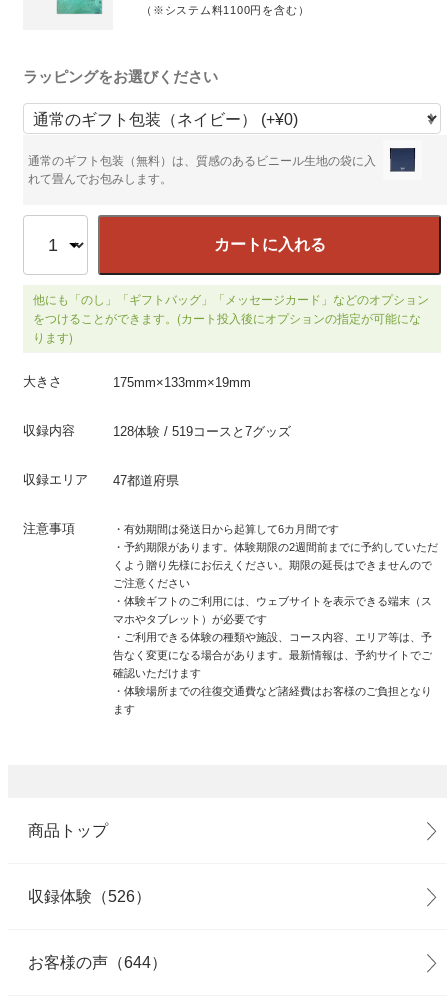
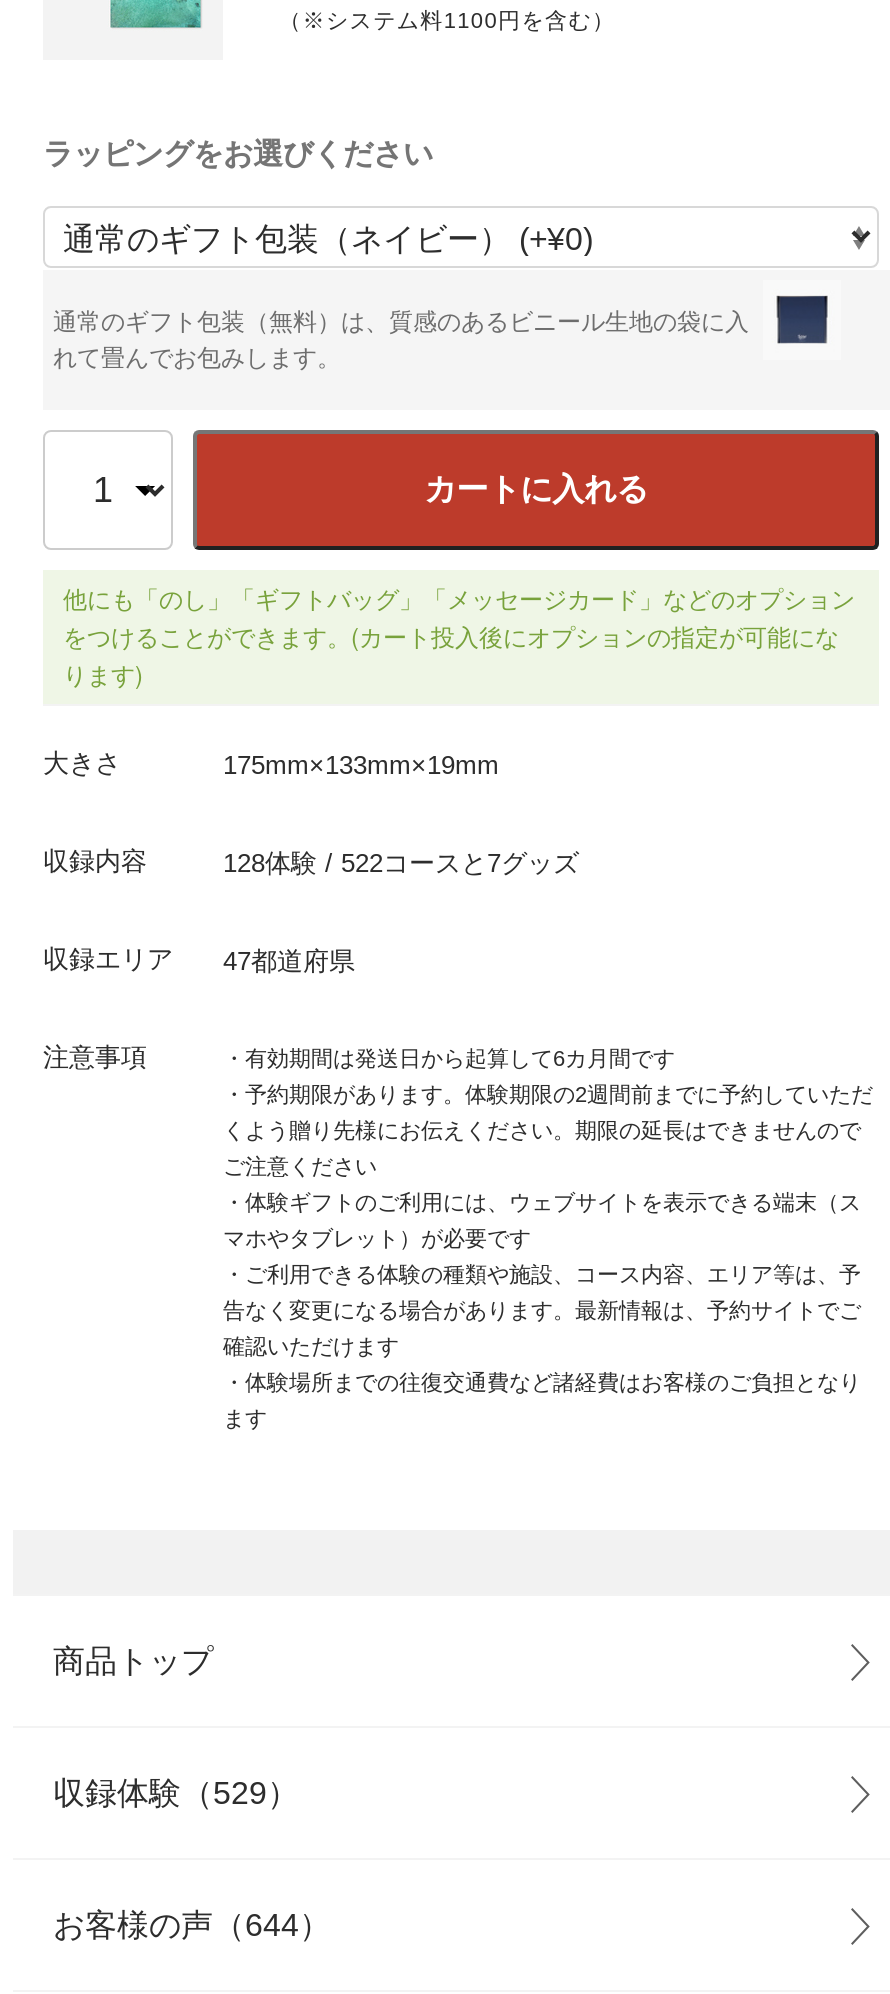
- 128体験 / 519コースと7グッズ
+ 128体験 / 522コースと7グッズ

- 収録体験（526）
+ 収録体験（529）
